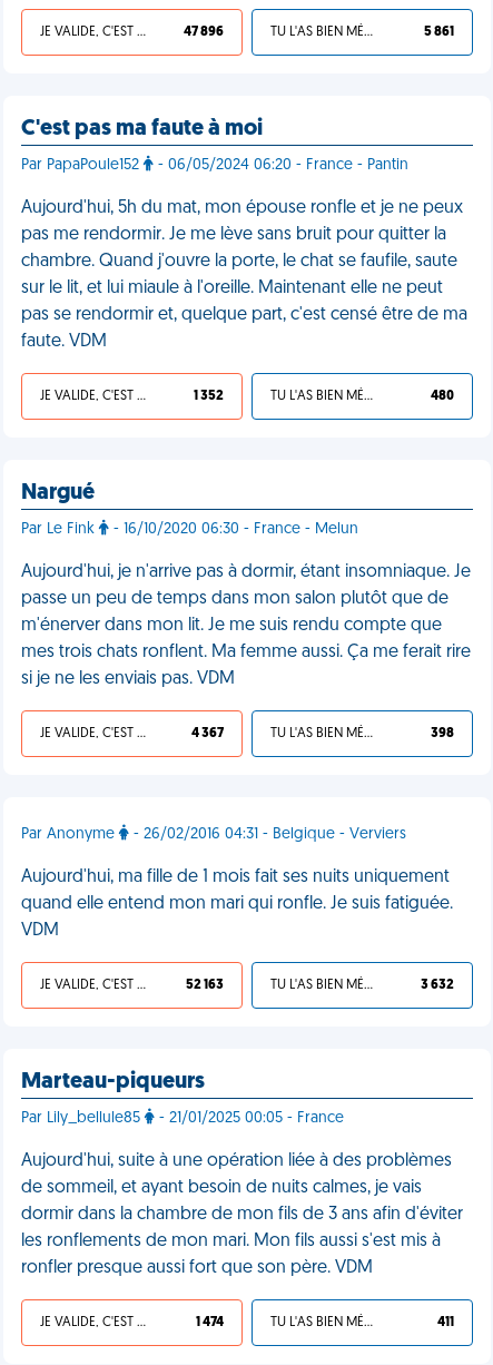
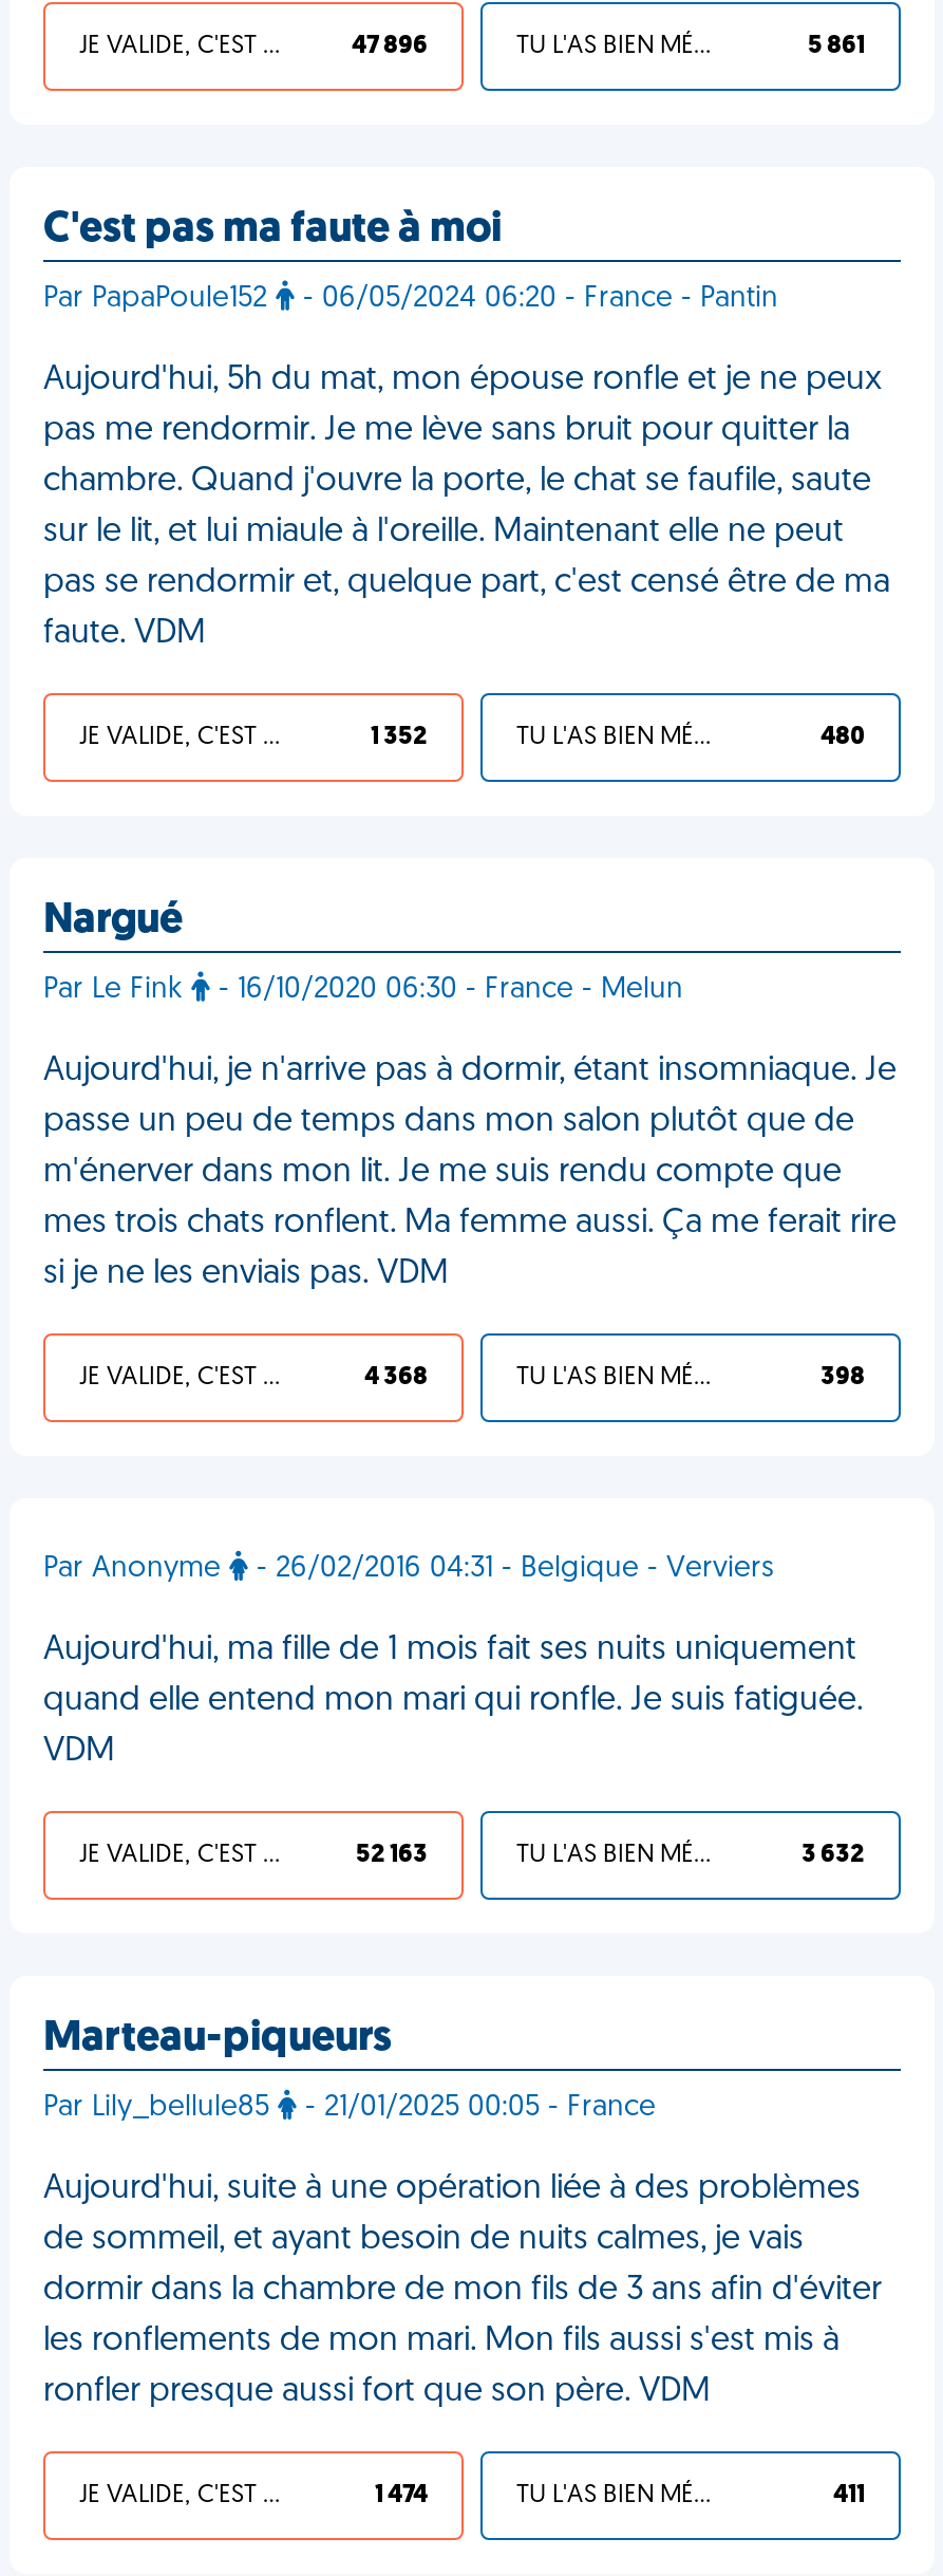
- 4 367
+ 4 368
